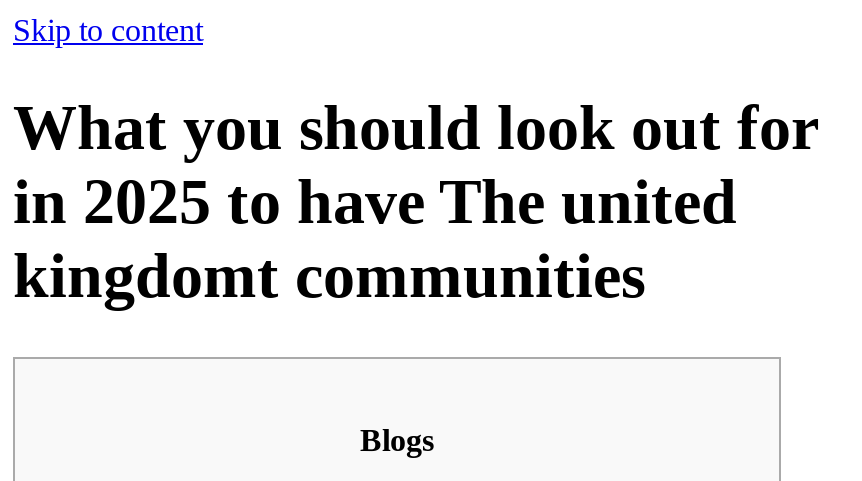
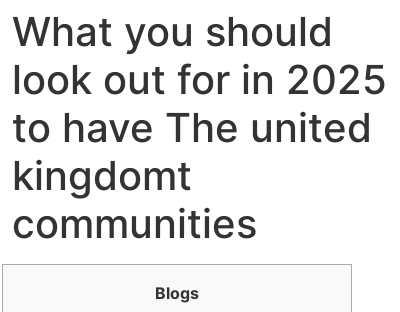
- Skip to content
- What you should look out for
- in 2025 to have The united
- kingdomt communities
+ What you should
+ look out for in 2025
+ to have The united
+ kingdomt
+ communities
